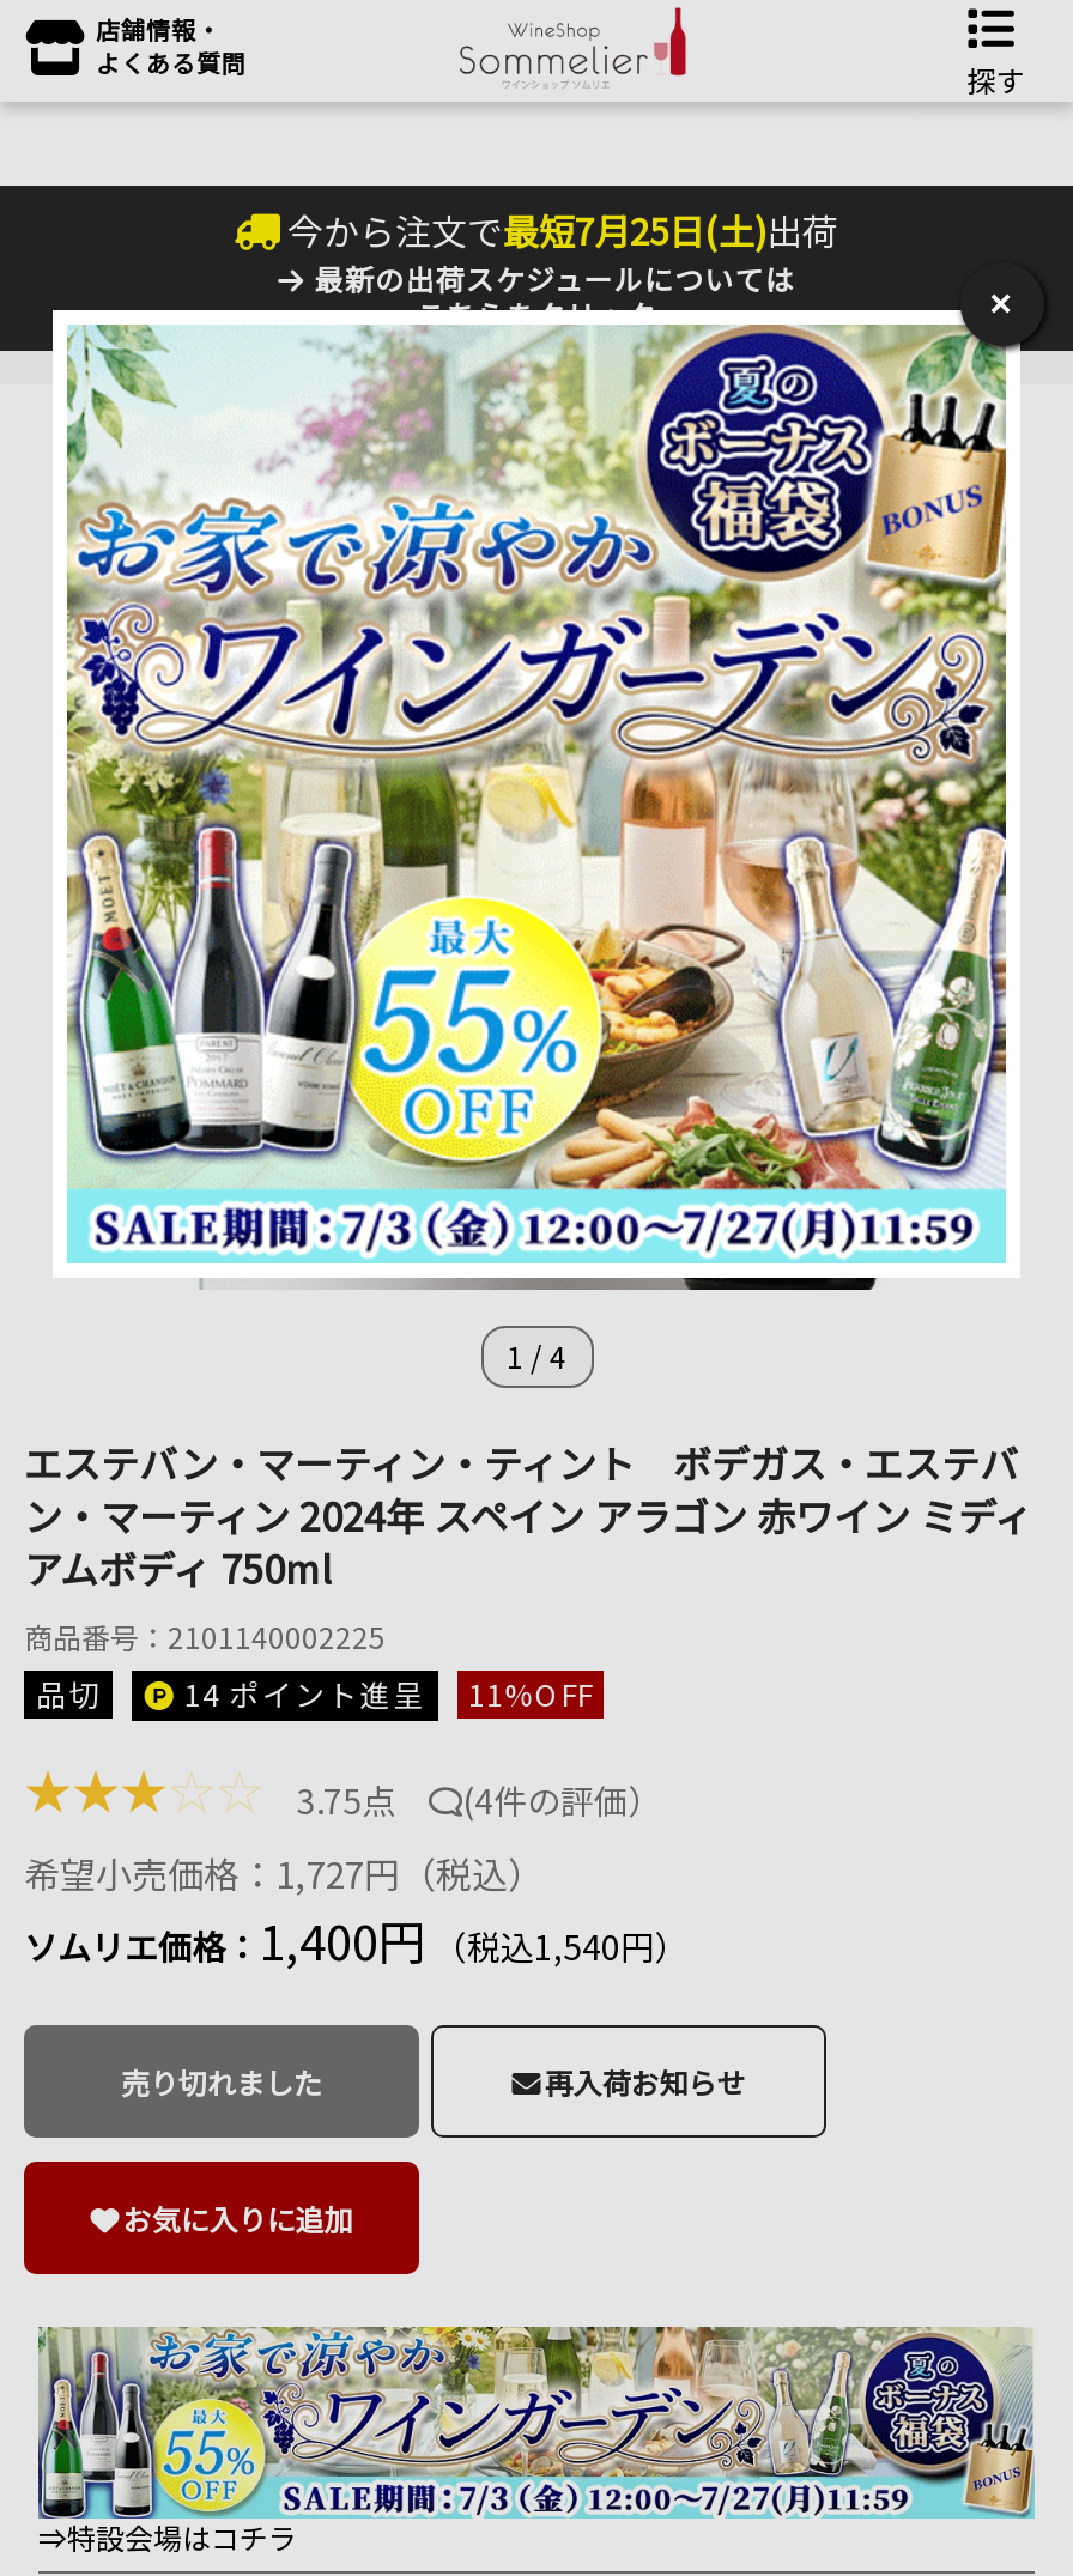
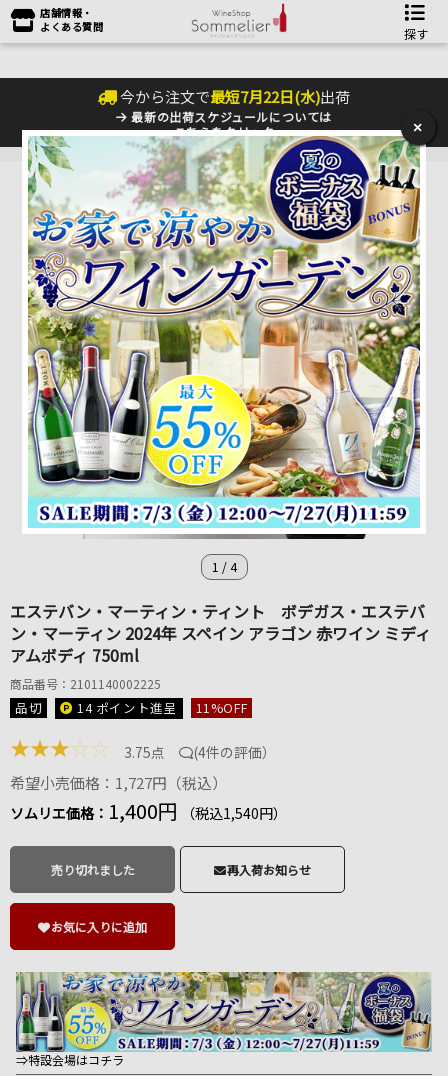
- 今から注文で最短7月25日(土)出荷
+ 今から注文で最短7月22日(水)出荷
